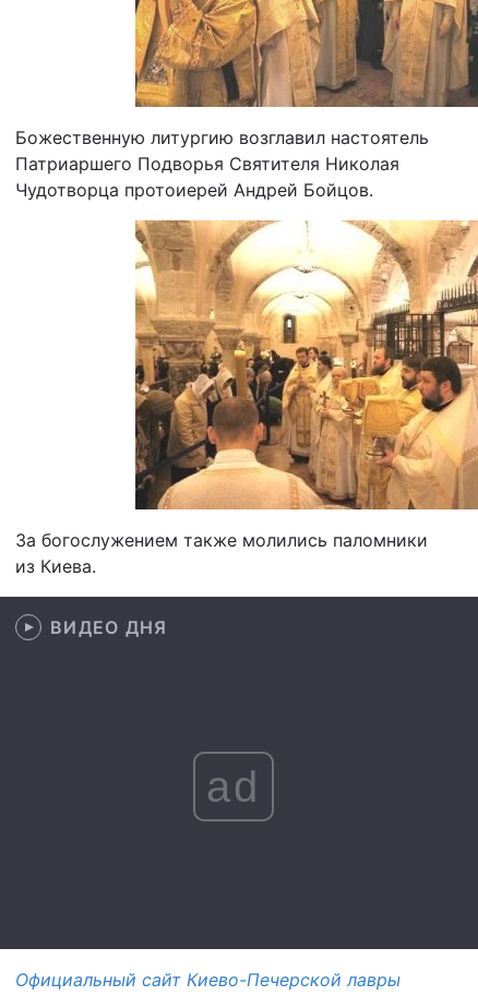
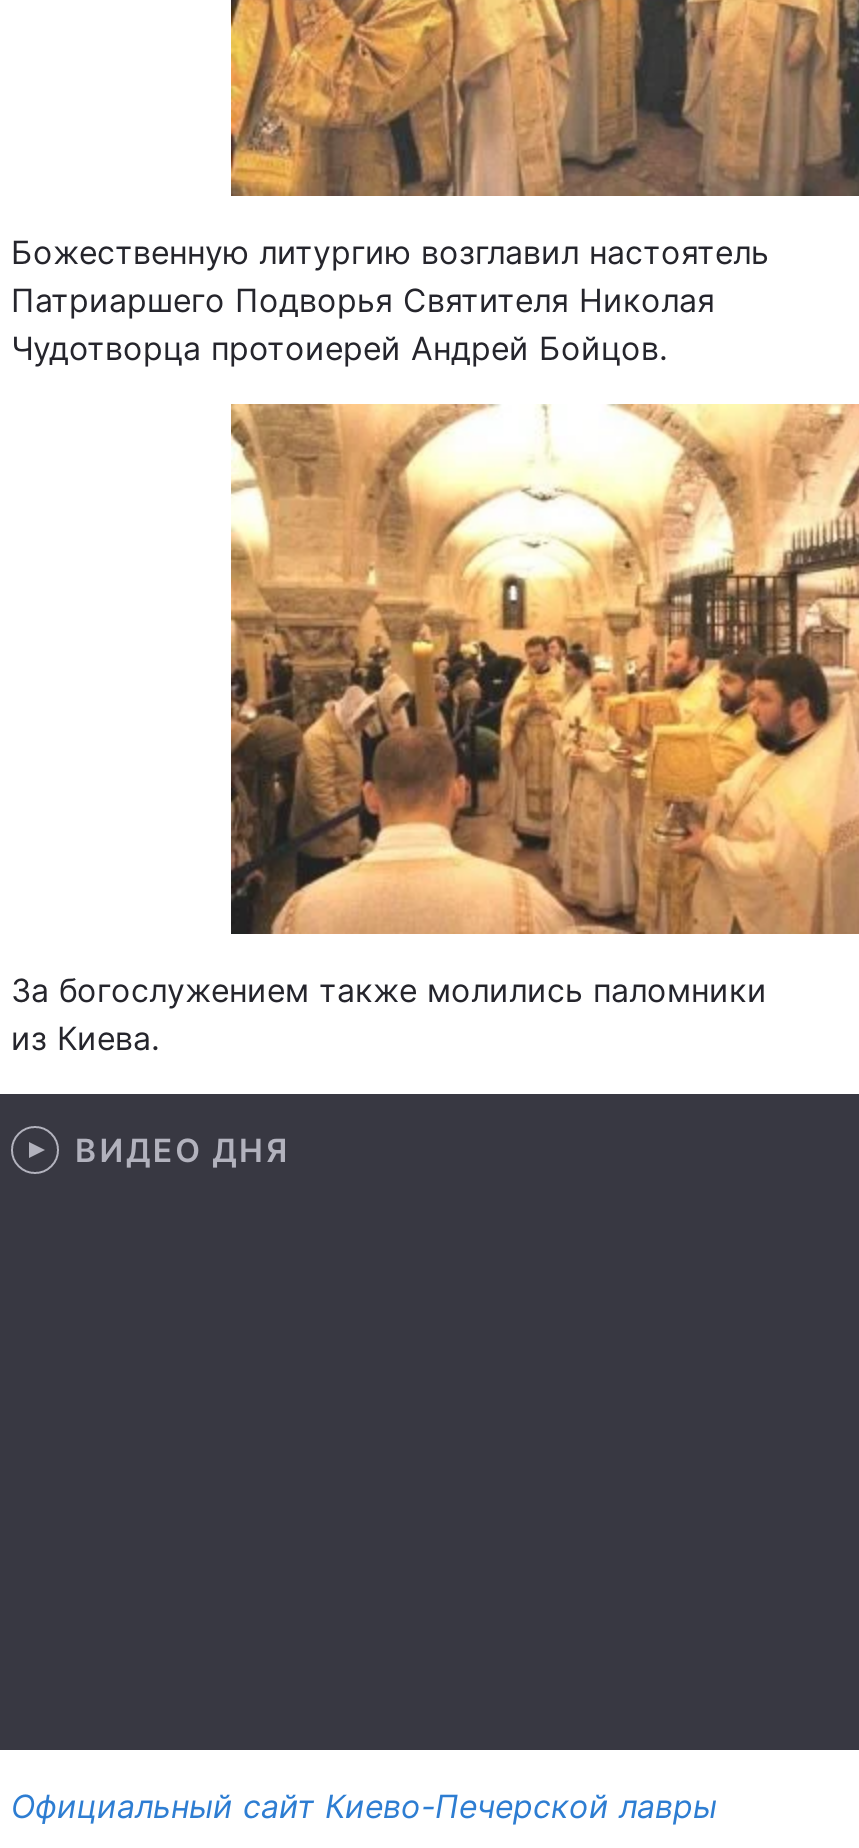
- ad
